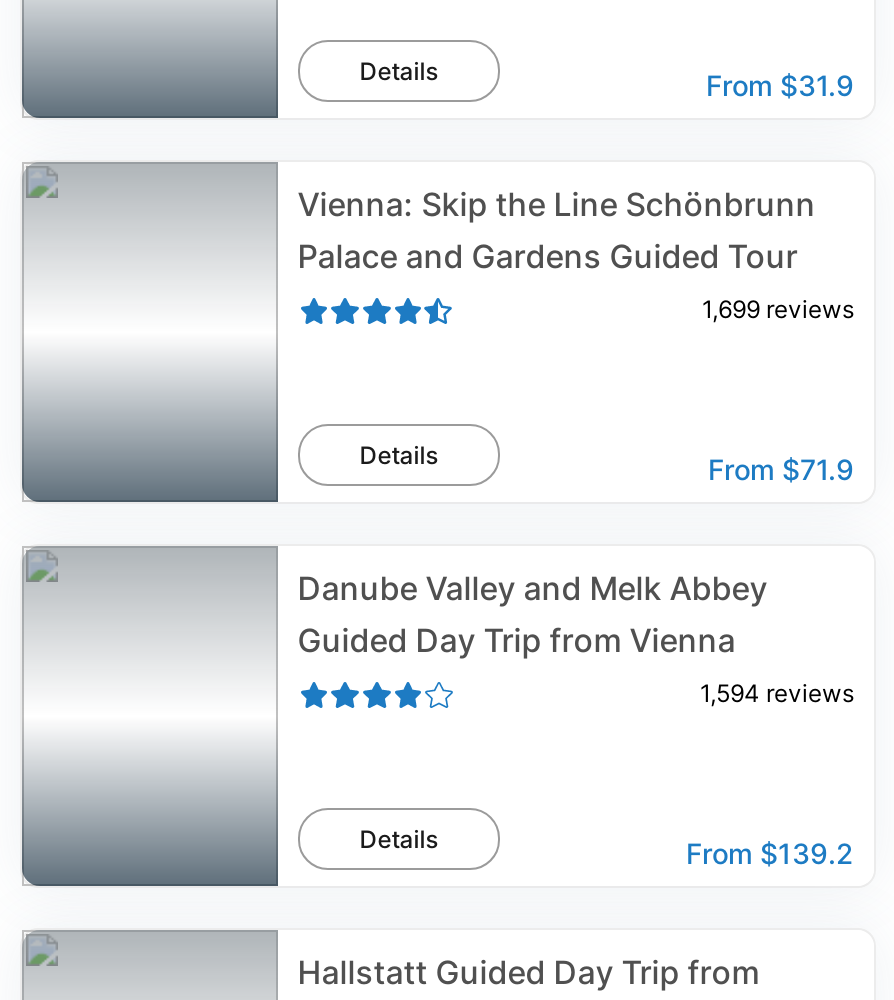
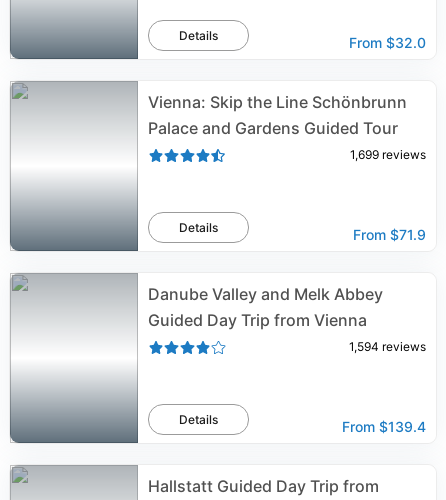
- From $31.9
+ From $32.0

- From $139.2
+ From $139.4
